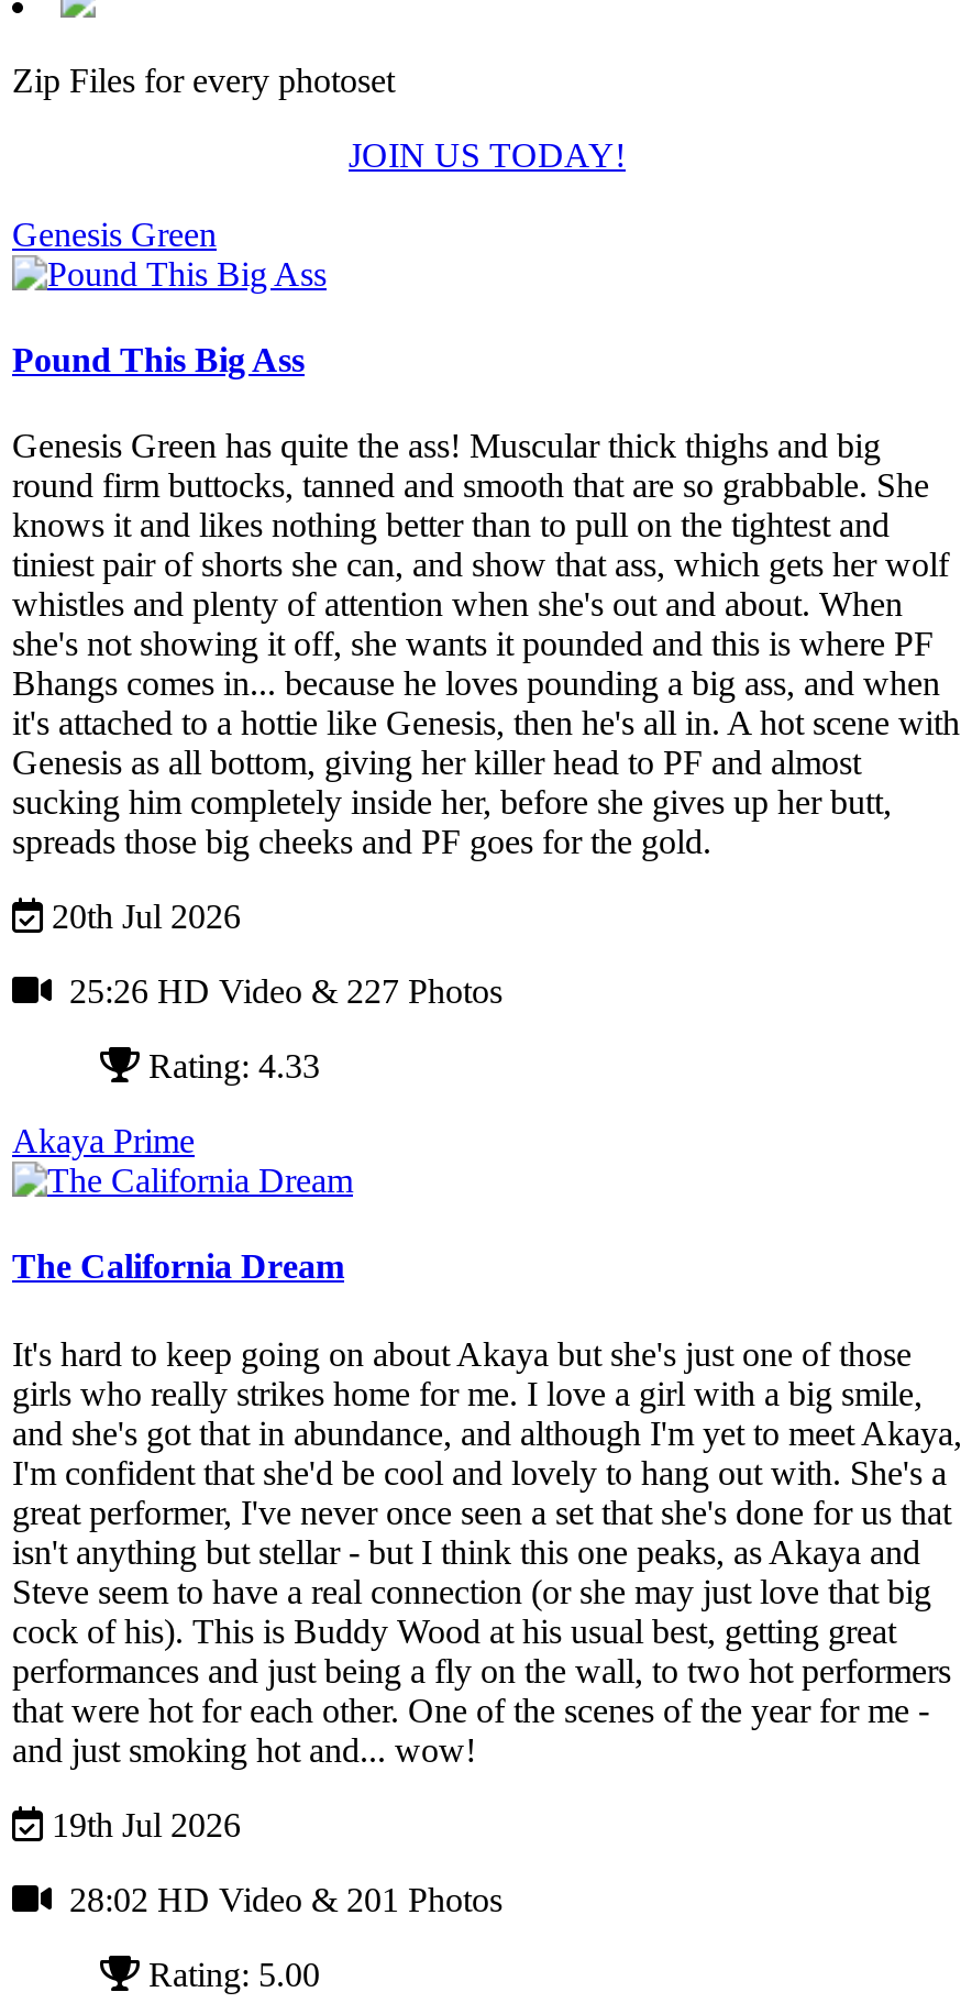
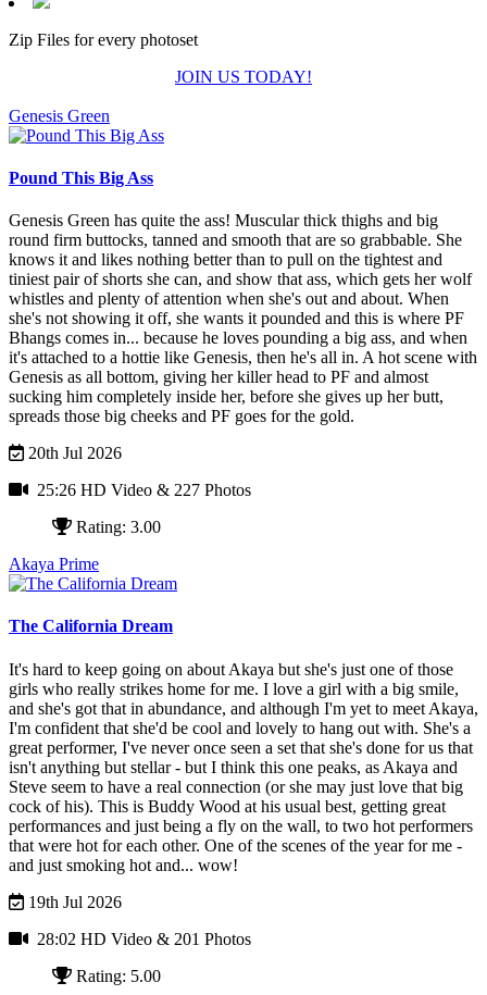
- Rating: 4.33
+ Rating: 3.00
